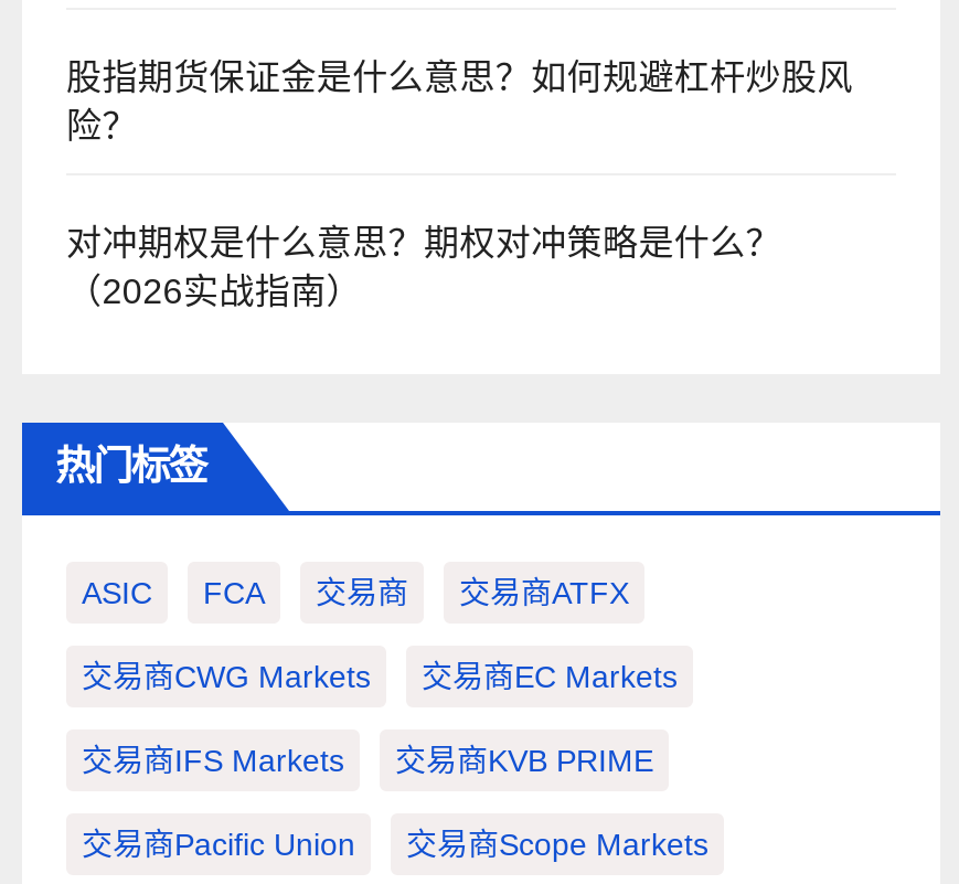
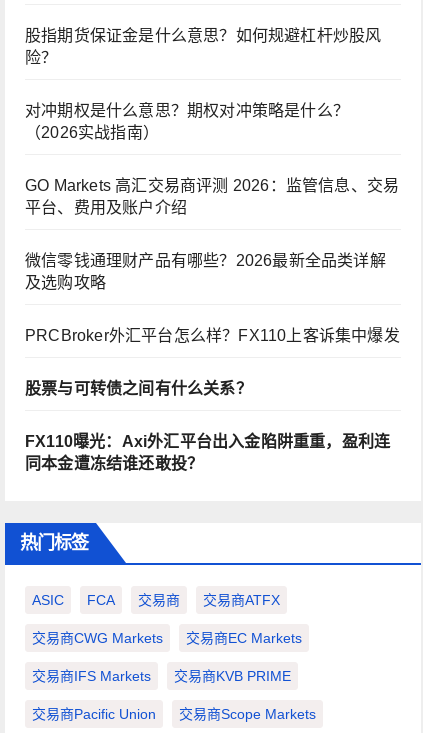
+ GO Markets 高汇交易商评测 2026：监管信息、交易
+ 平台、费用及账户介绍
+ 微信零钱通理财产品有哪些？2026最新全品类详解
+ 及选购攻略
+ PRCBroker外汇平台怎么样？FX110上客诉集中爆发
+ 股票与可转债之间有什么关系？
+ FX110曝光：Axi外汇平台出入金陷阱重重，盈利连
+ 同本金遭冻结谁还敢投？
